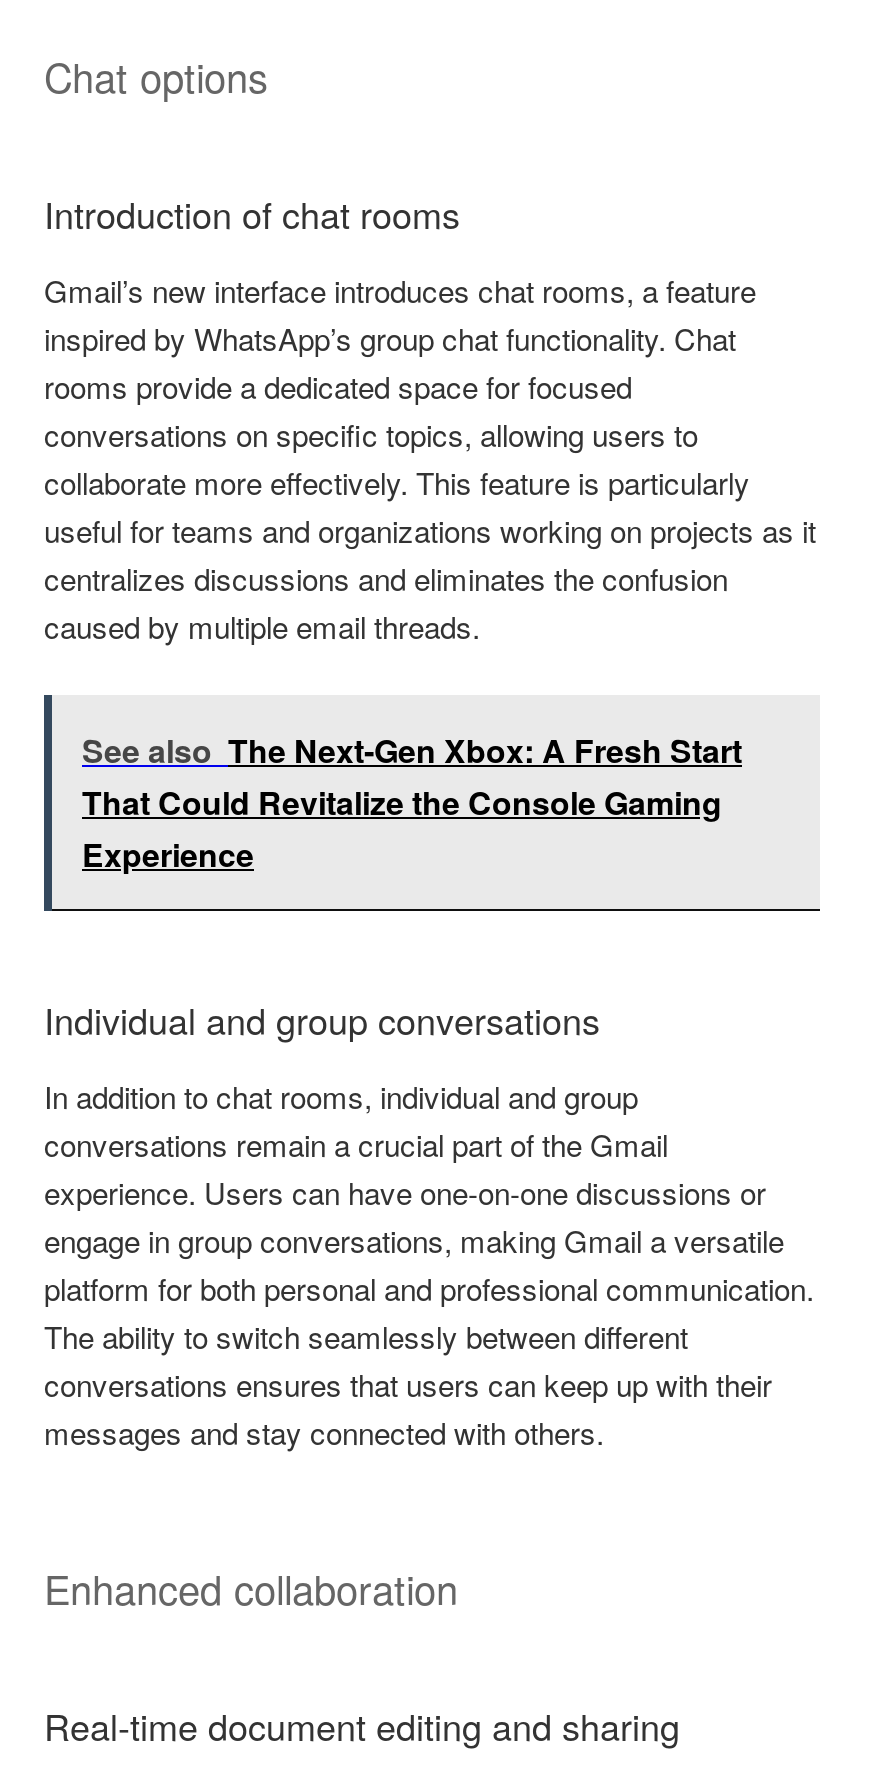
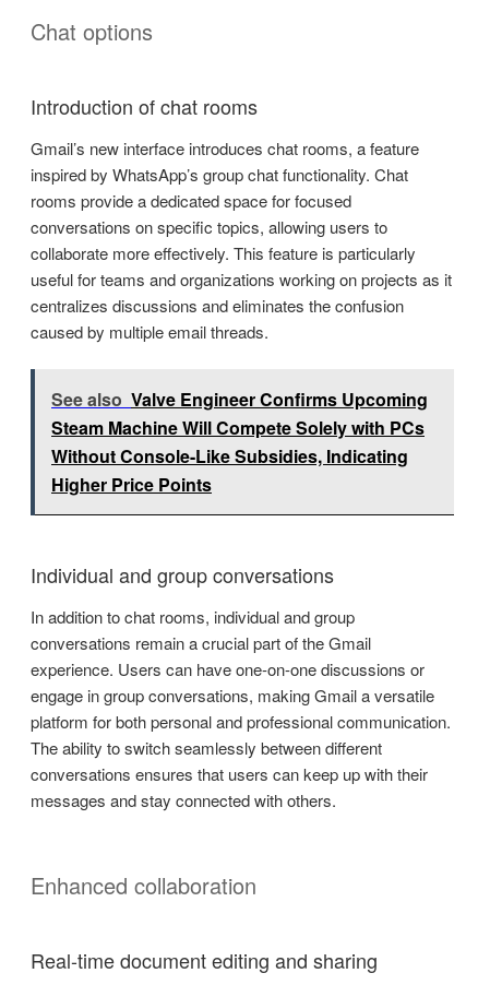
- See also The Next-Gen Xbox: A Fresh Start
- That Could Revitalize the Console Gaming
- Experience
+ See also Valve Engineer Confirms Upcoming
+ Steam Machine Will Compete Solely with PCs
+ Without Console-Like Subsidies, Indicating
+ Higher Price Points
